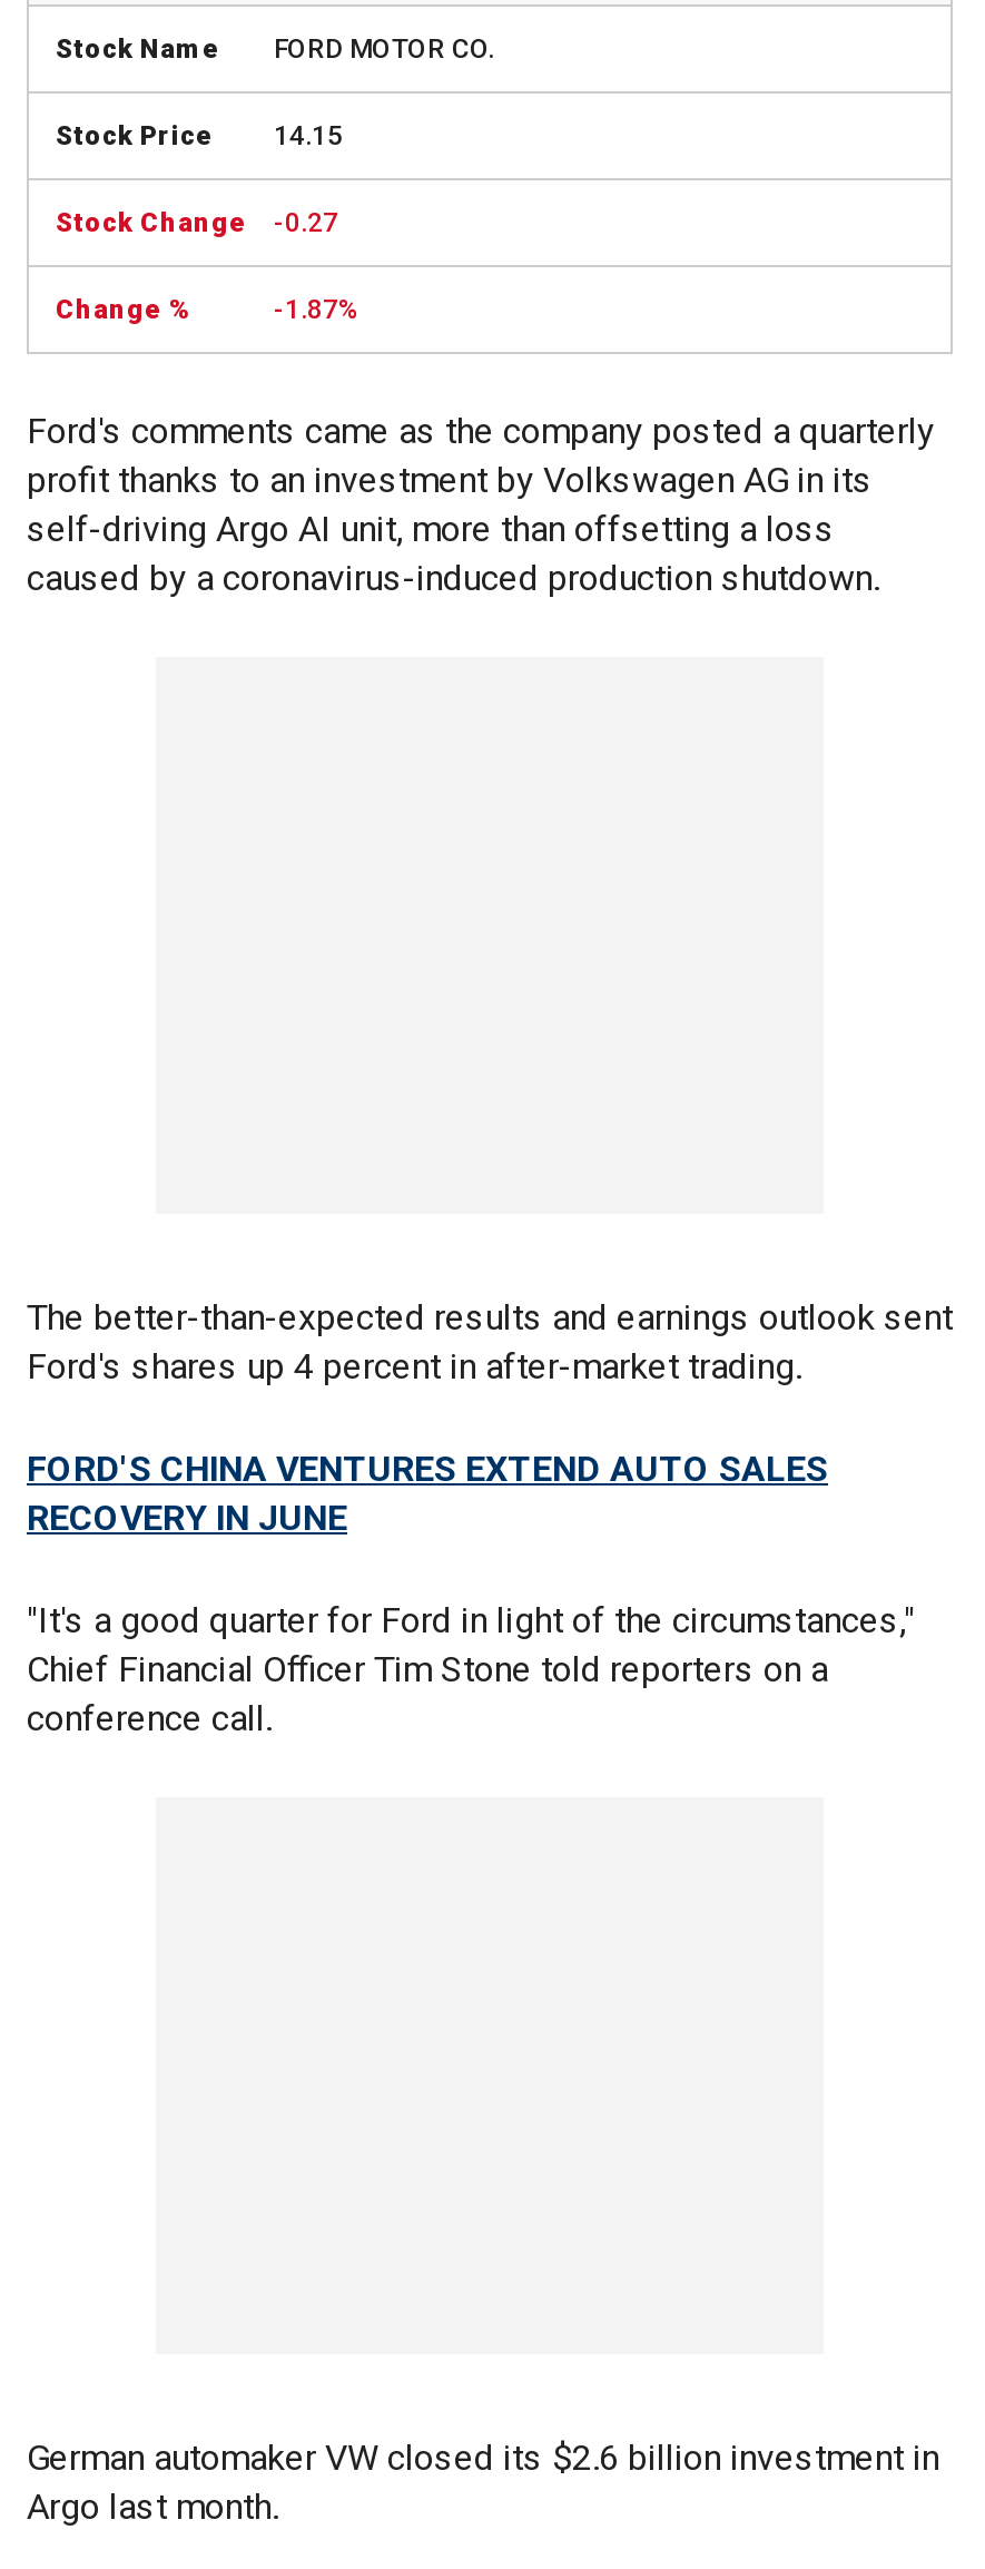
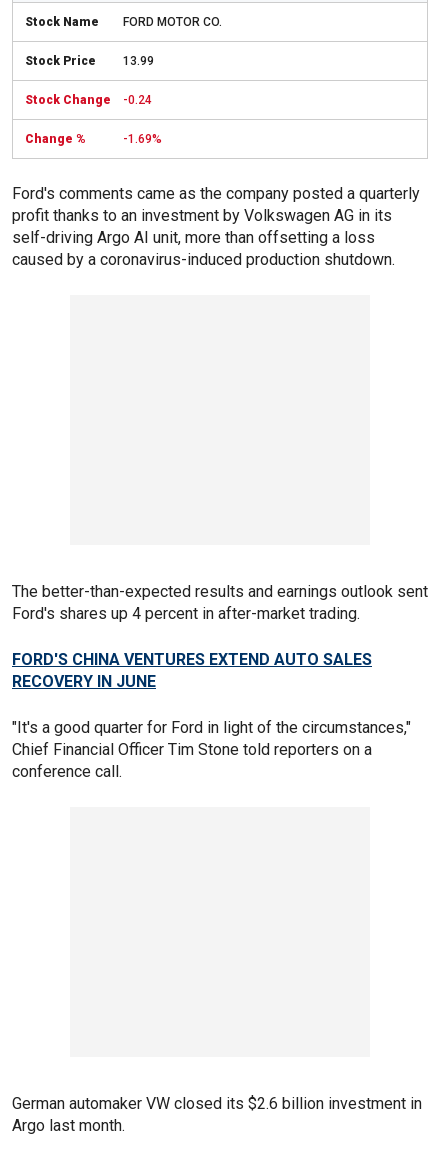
- 14.15
+ 13.99

- -0.27
+ -0.24

- -1.87%
+ -1.69%
